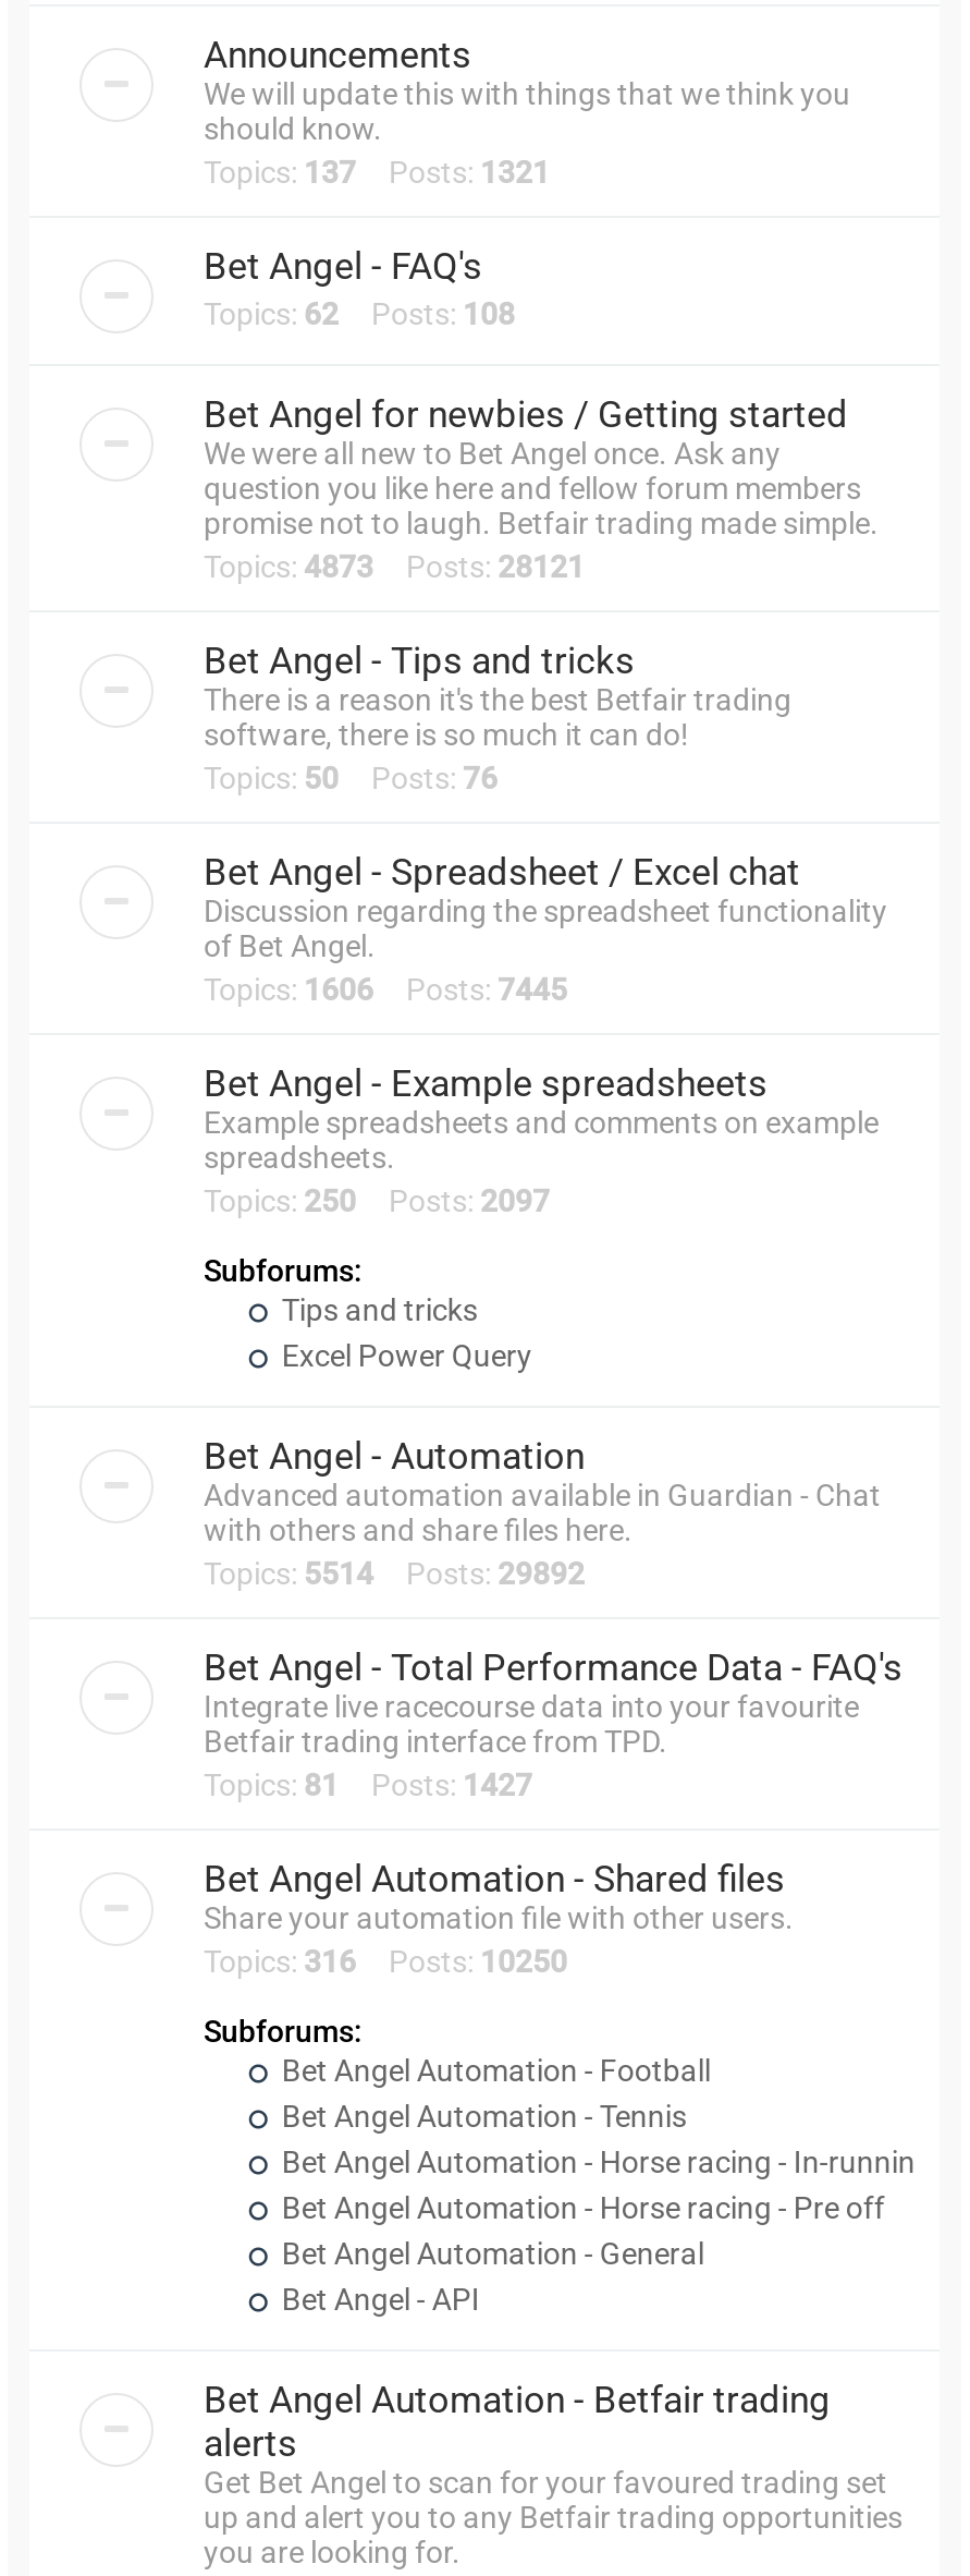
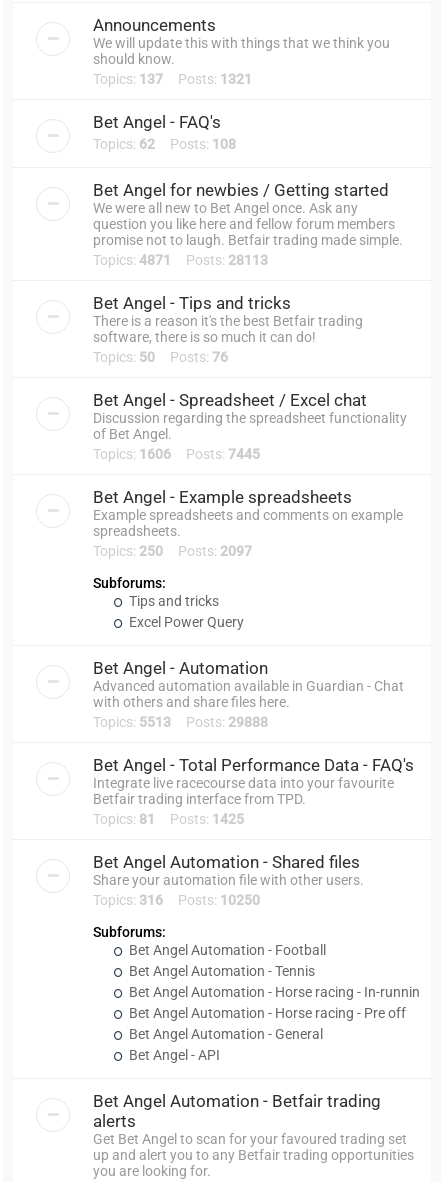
- Topics: 4873 Posts: 28121
+ Topics: 4871 Posts: 28113

- Topics: 5514 Posts: 29892
+ Topics: 5513 Posts: 29888

- Topics: 81 Posts: 1427
+ Topics: 81 Posts: 1425
